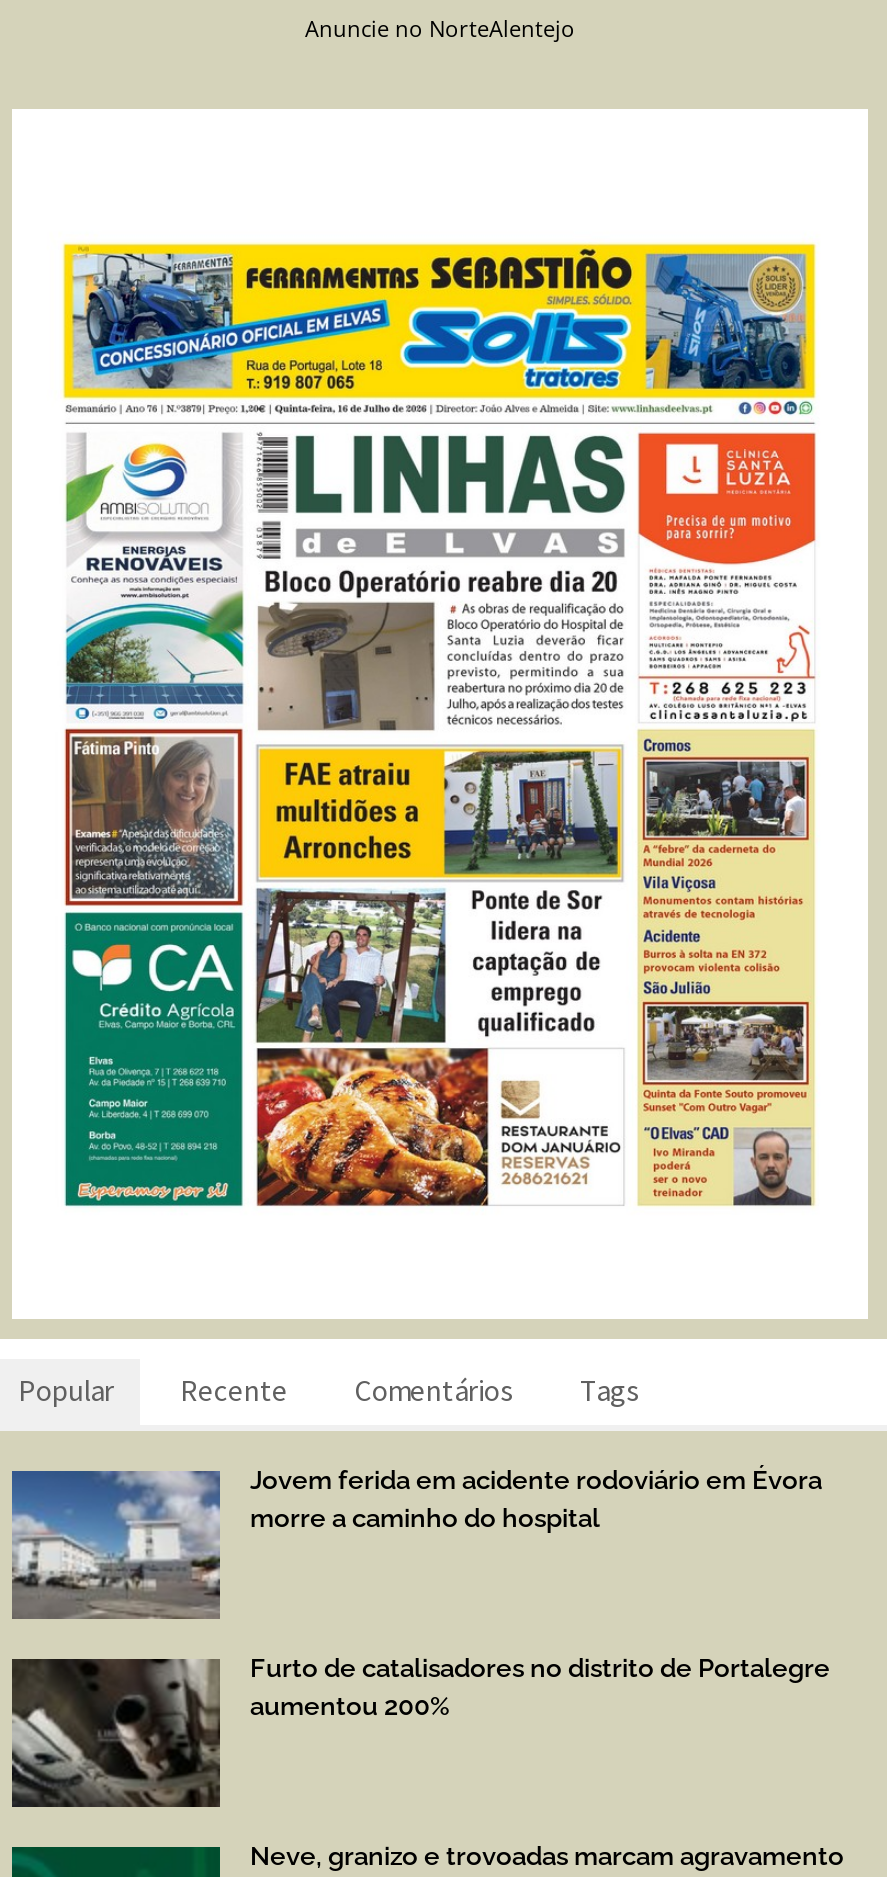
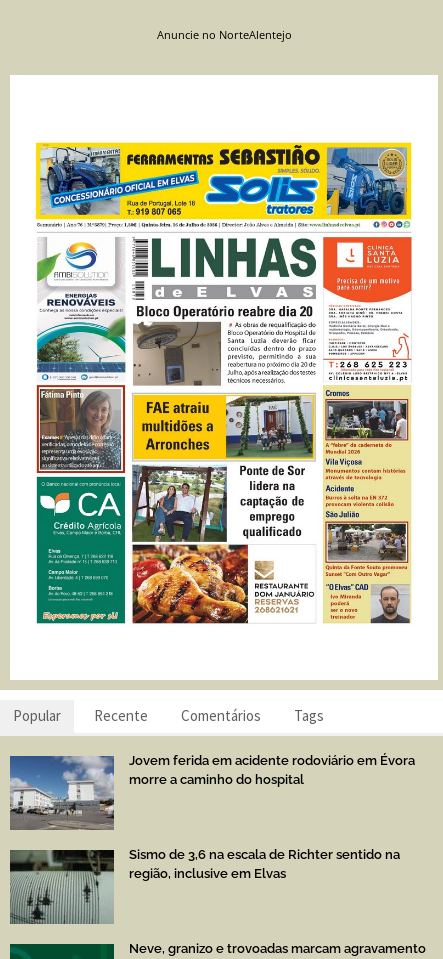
- [image]
- Furto de catalisadores no distrito de Portalegre
- aumentou 200%
+ [image]
+ Sismo de 3,6 na escala de Richter sentido na
+ região, inclusive em Elvas
